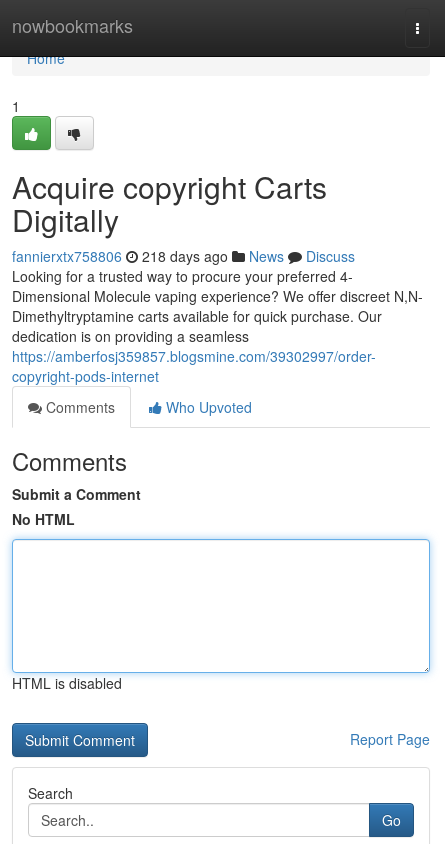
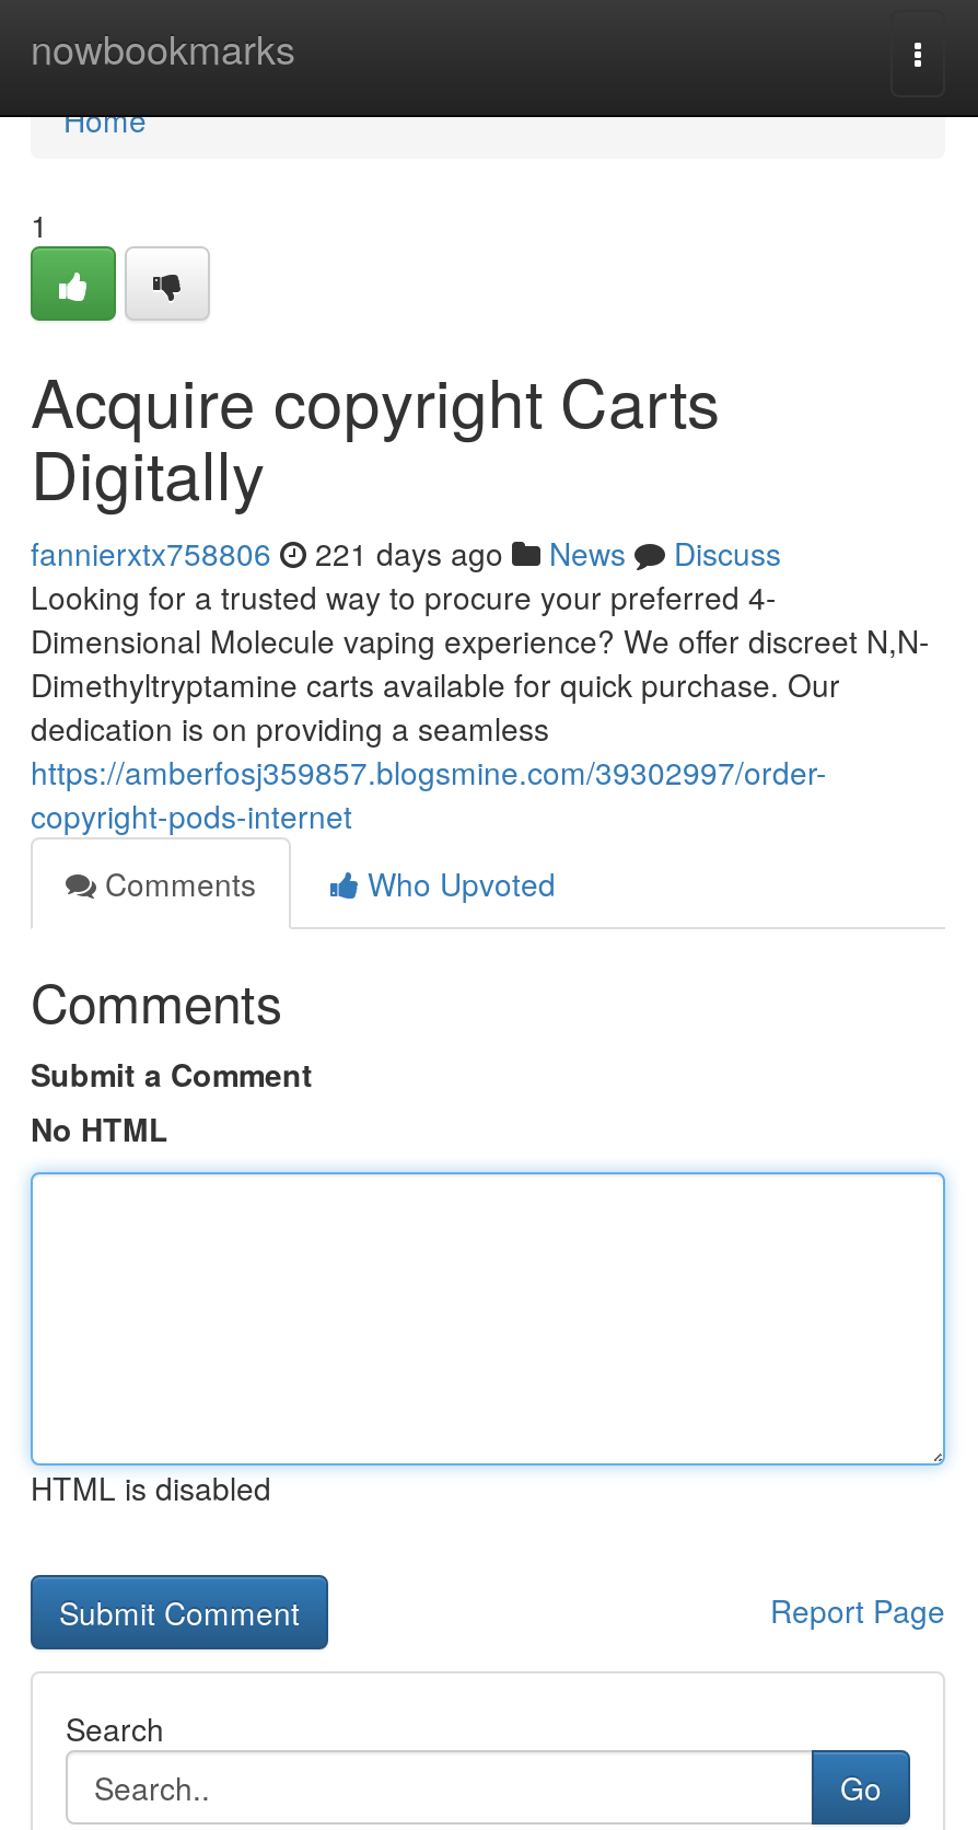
- fannierxtx758806 218 days ago News Discuss
+ fannierxtx758806 221 days ago News Discuss
